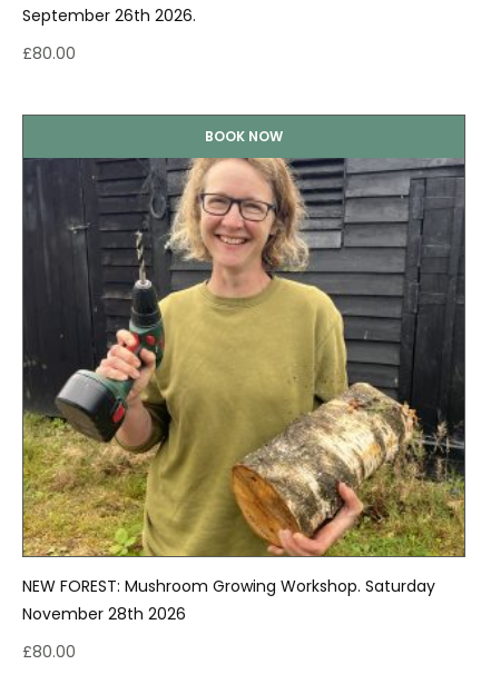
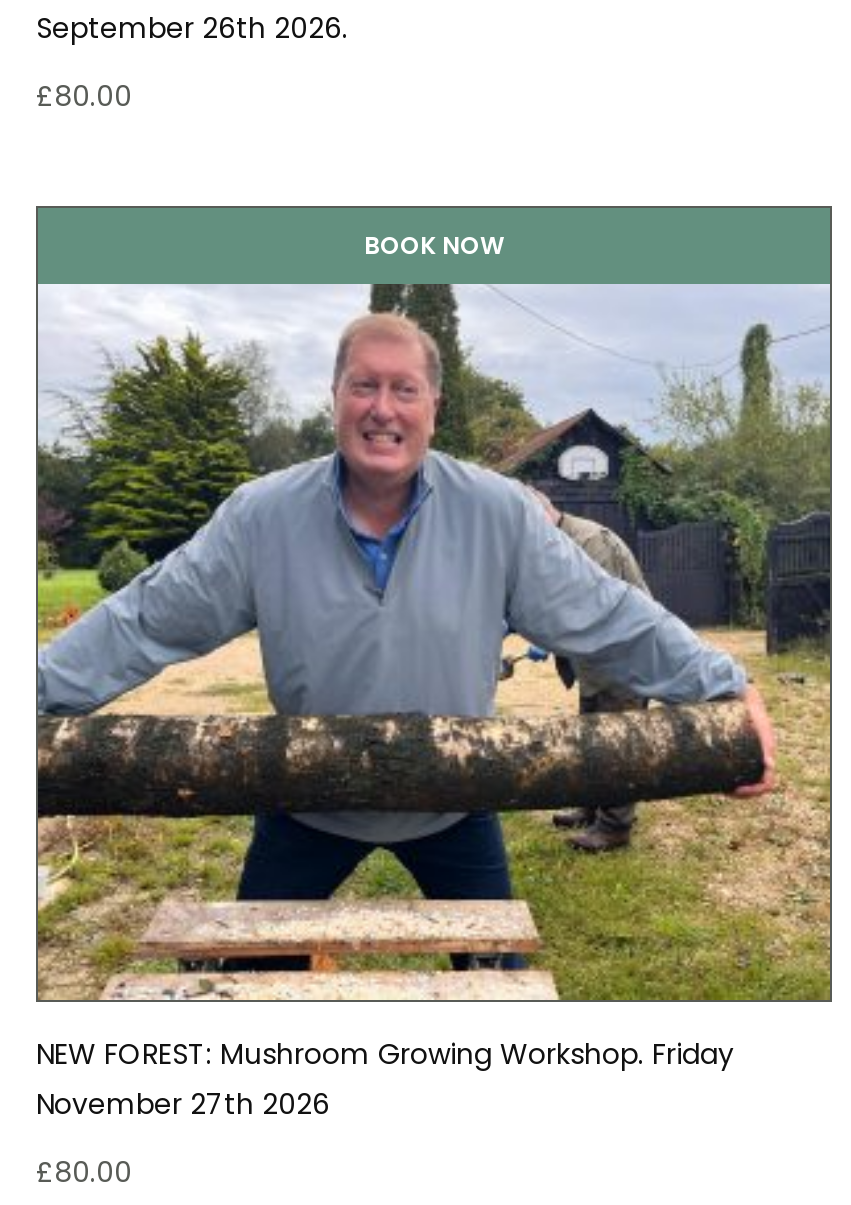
- [image]
- NEW FOREST: Mushroom Growing Workshop. Saturday
+ [image]
+ NEW FOREST: Mushroom Growing Workshop. Friday

- November 28th 2026
+ November 27th 2026
